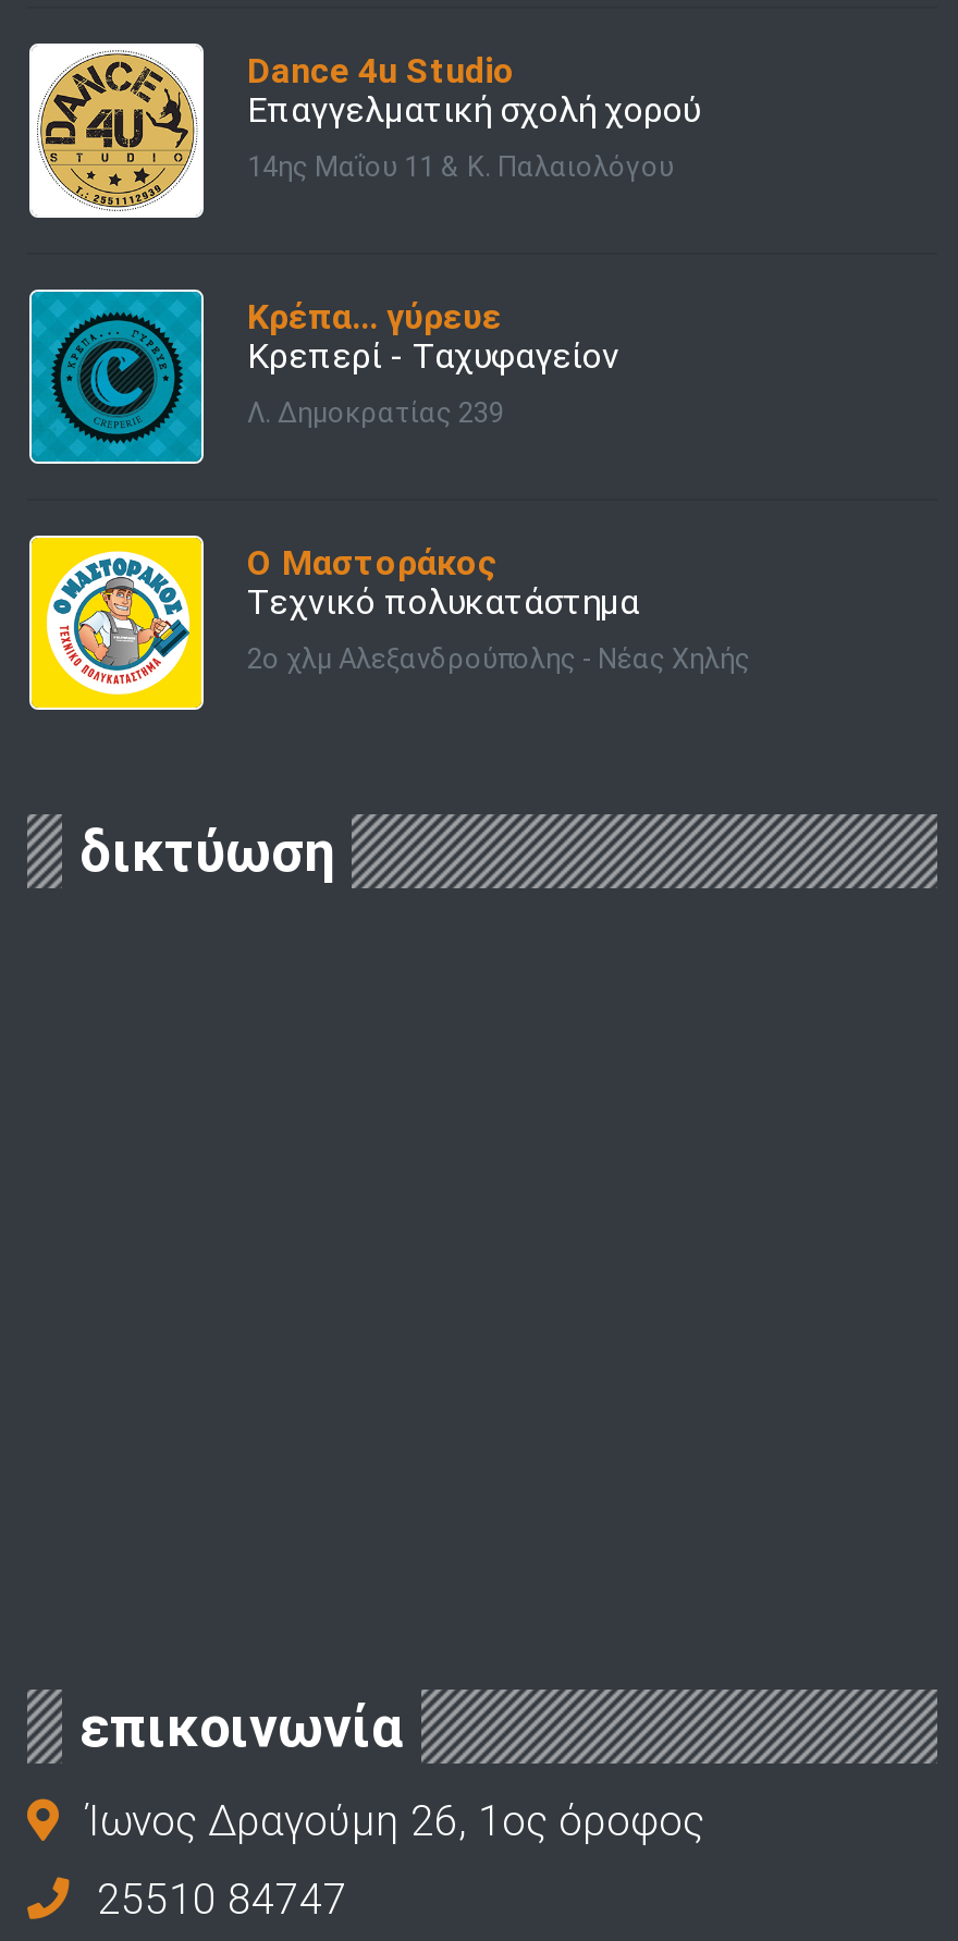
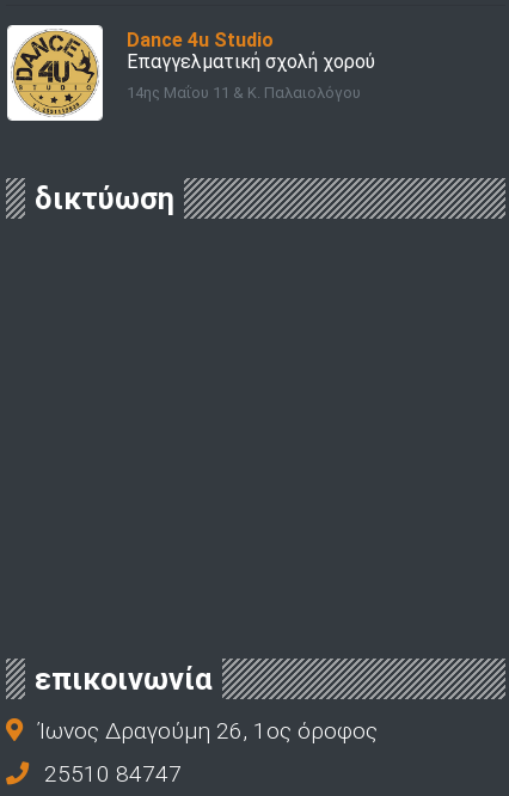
- [image]
- Κρέπα... γύρευε
- Κρεπερί - Ταχυφαγείον
- Λ. Δημοκρατίας 239

- [image]
- Ο Μαστοράκος
- Τεχνικό πολυκατάστημα
- 2ο χλμ Αλεξανδρούπολης - Νέας Χηλής
